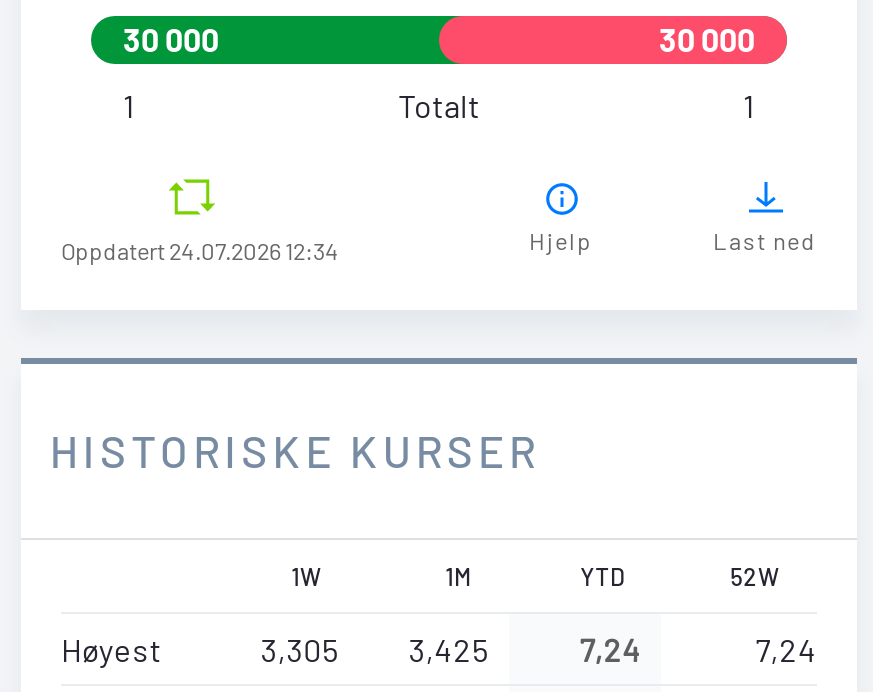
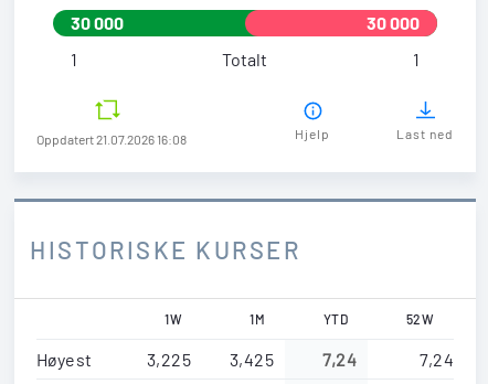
- Oppdatert 24.07.2026 12:34
+ Oppdatert 21.07.2026 16:08

- 3,305 3,425
+ 3,225 3,425
